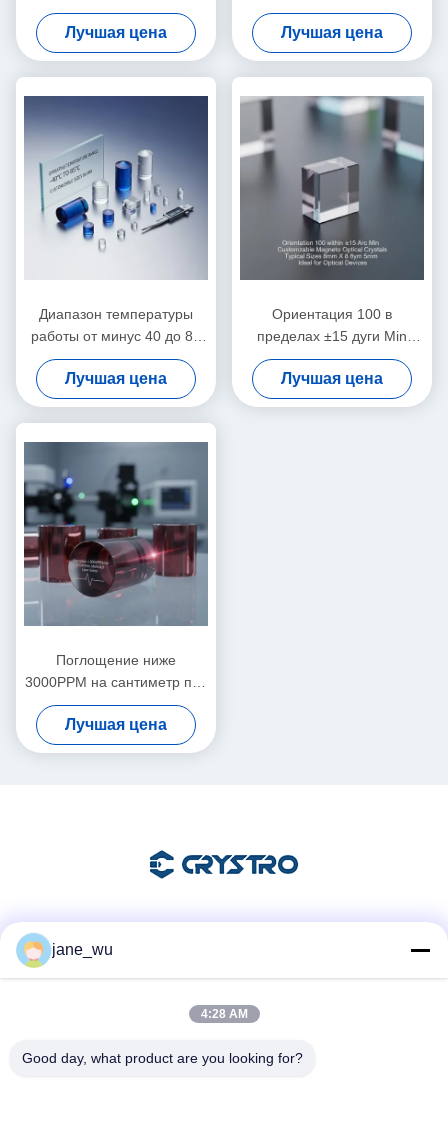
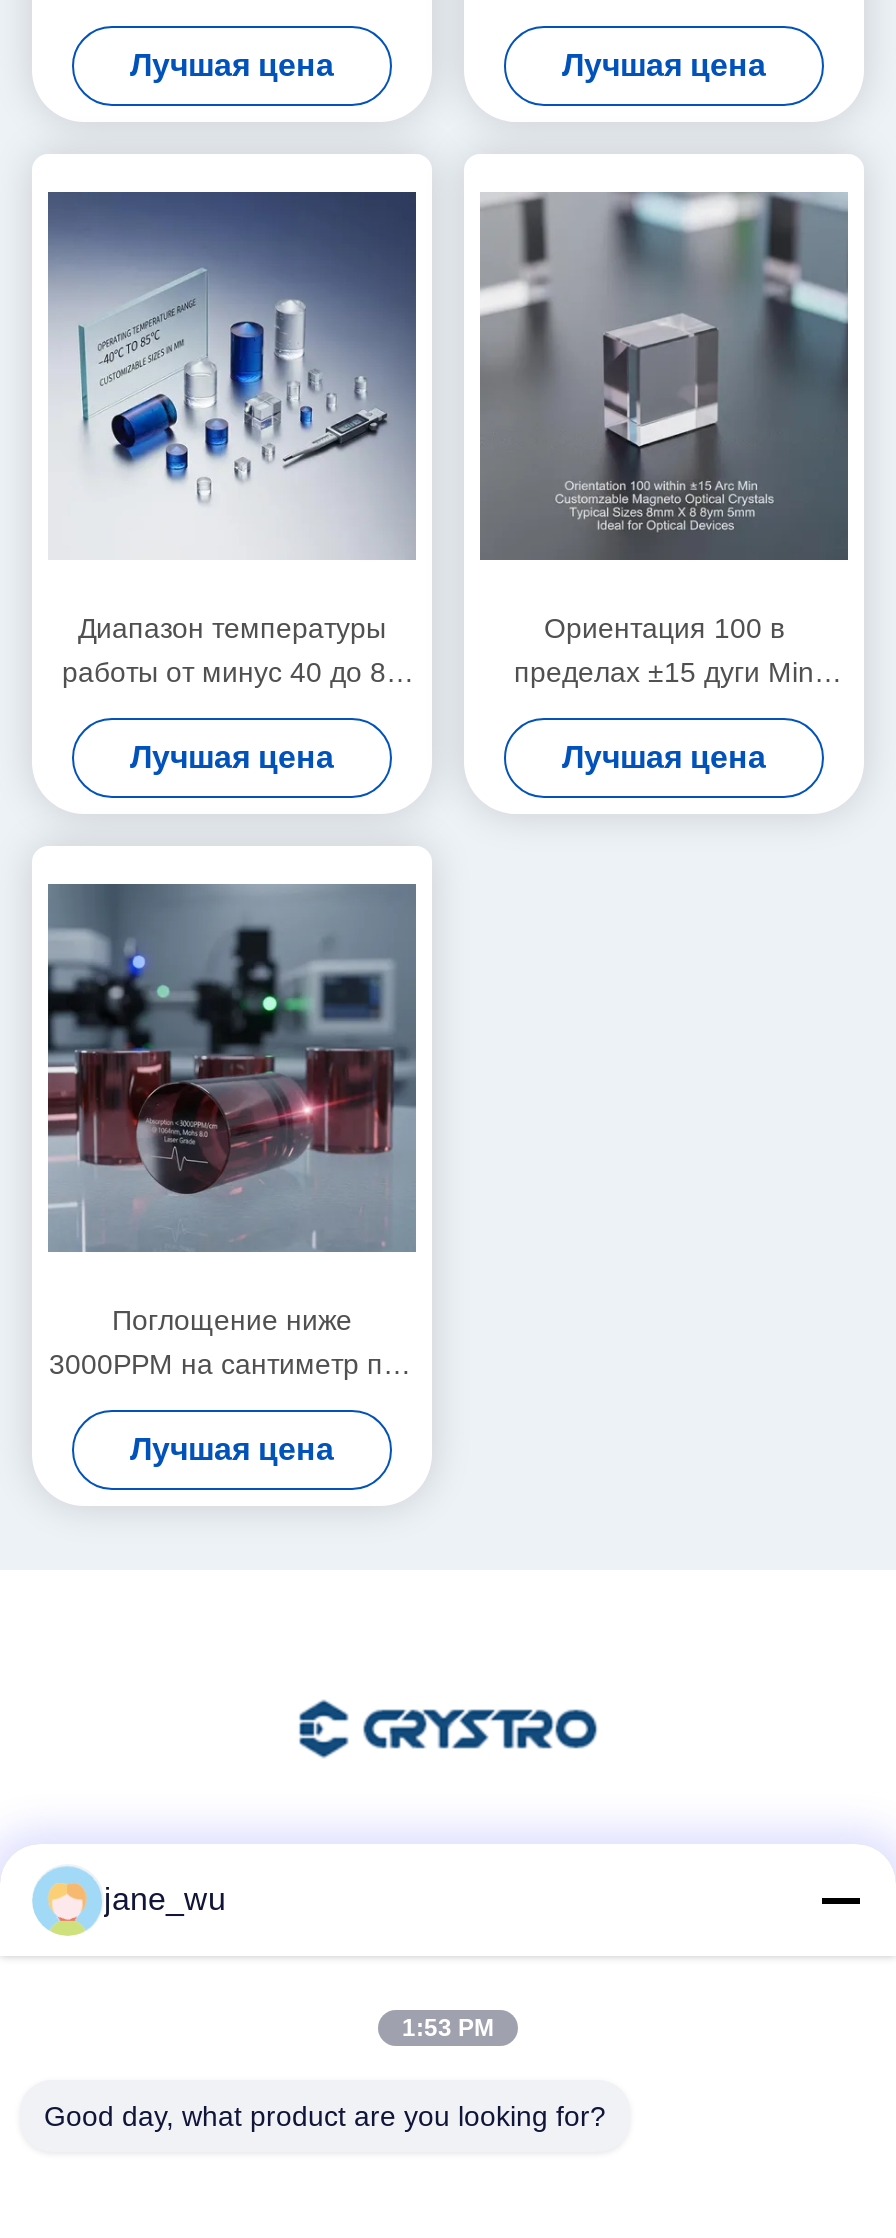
- 4:28 AM
+ 1:53 PM
